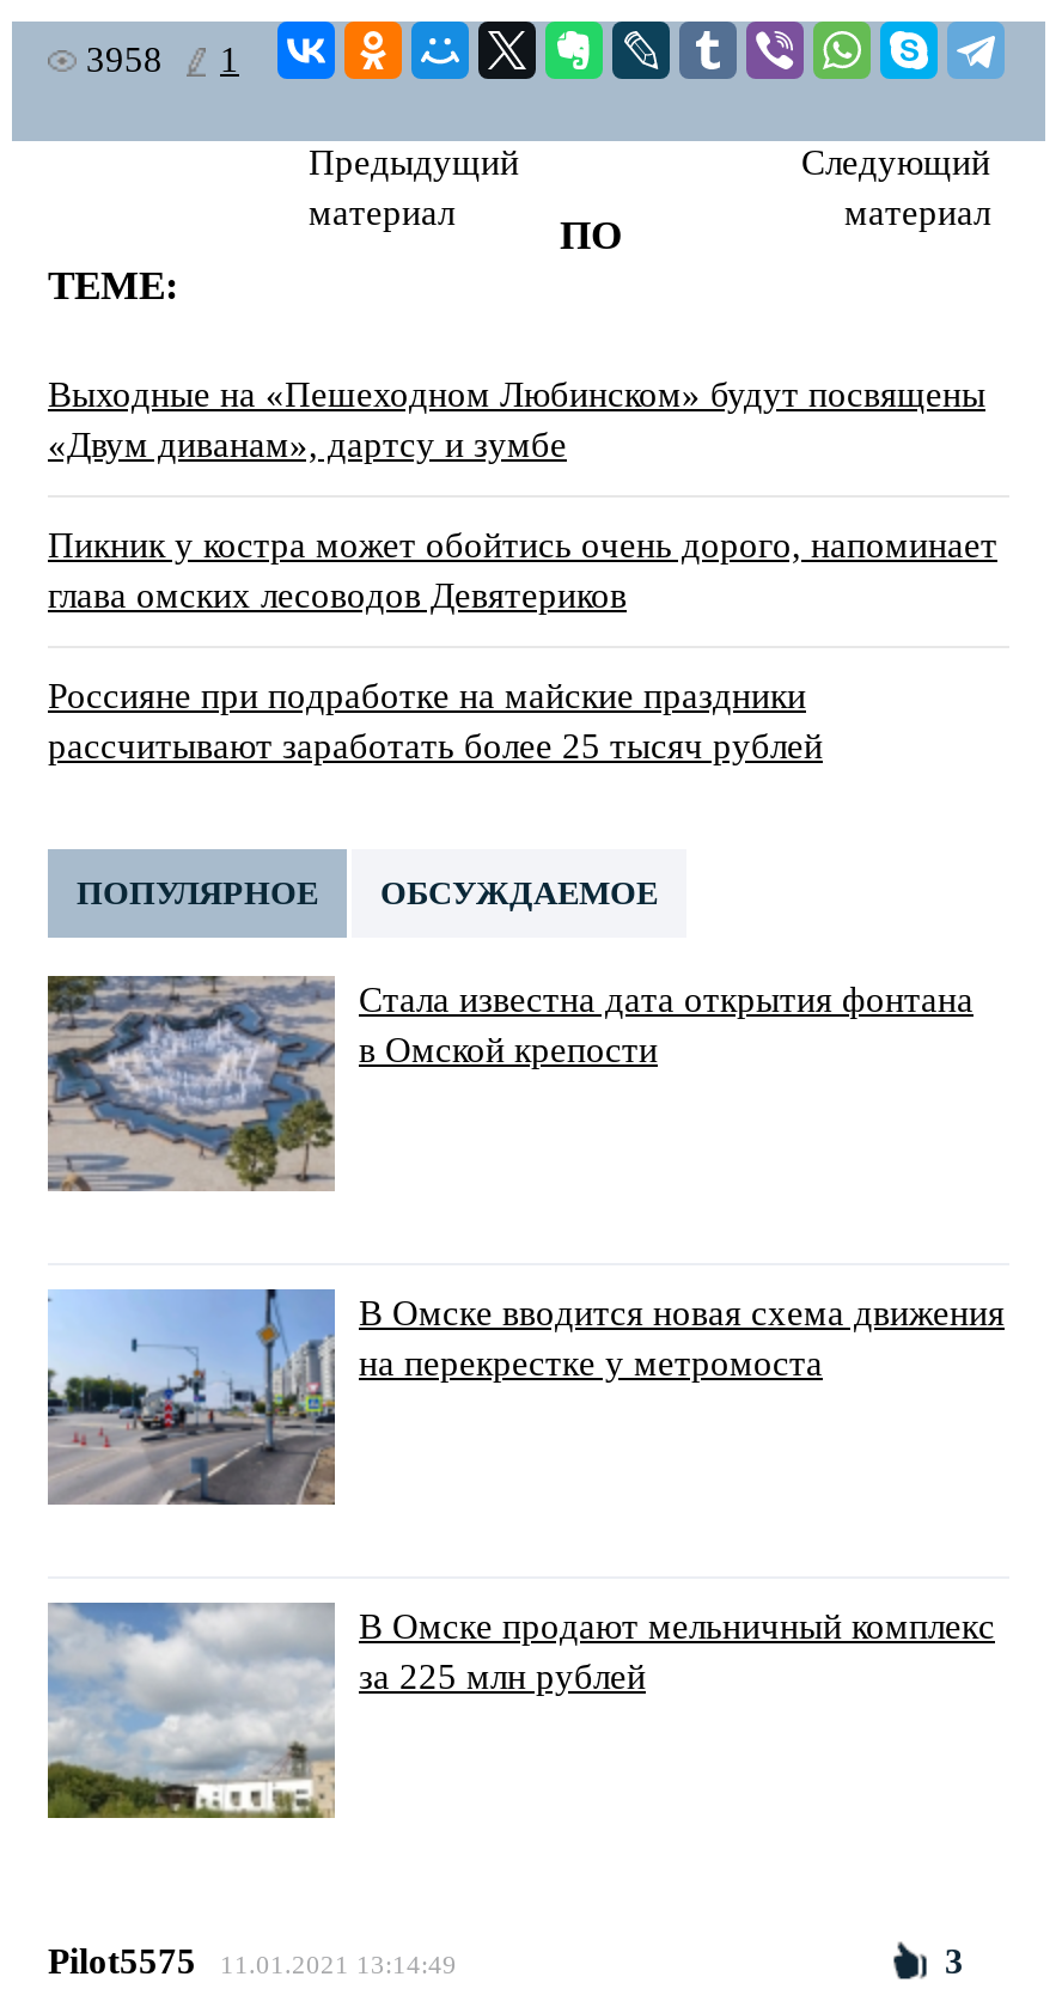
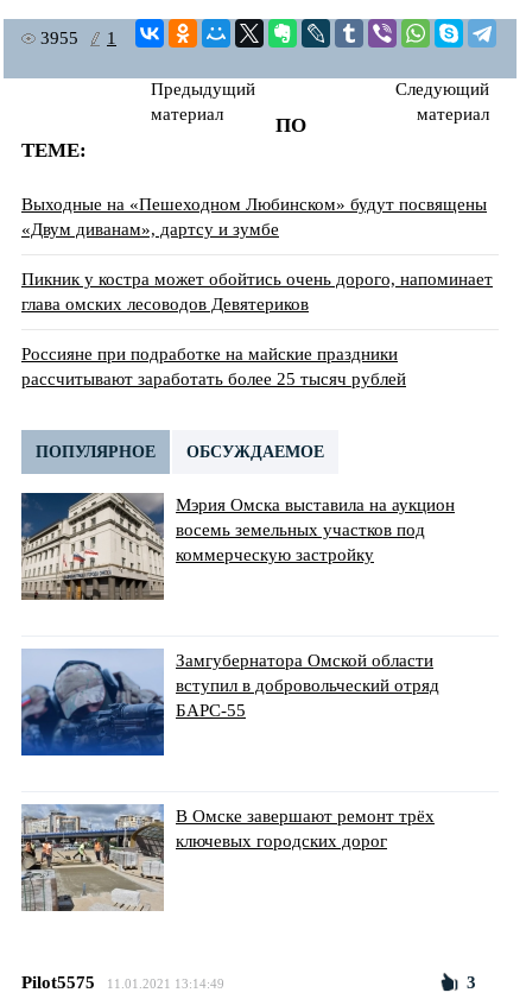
- 3958 1
+ 3955 1

- [image]
- Стала известна дата открытия фонтана
- в Омской крепости
+ [image]
+ Мэрия Омска выставила на аукцион
+ восемь земельных участков под
+ коммерческую застройку

- [image]
- В Омске вводится новая схема движения
- на перекрестке у метромоста
+ [image]
+ Замгубернатора Омской области
+ вступил в добровольческий отряд
+ БАРС-55

- [image]
- В Омске продают мельничный комплекс
- за 225 млн рублей
+ [image]
+ В Омске завершают ремонт трёх
+ ключевых городских дорог
